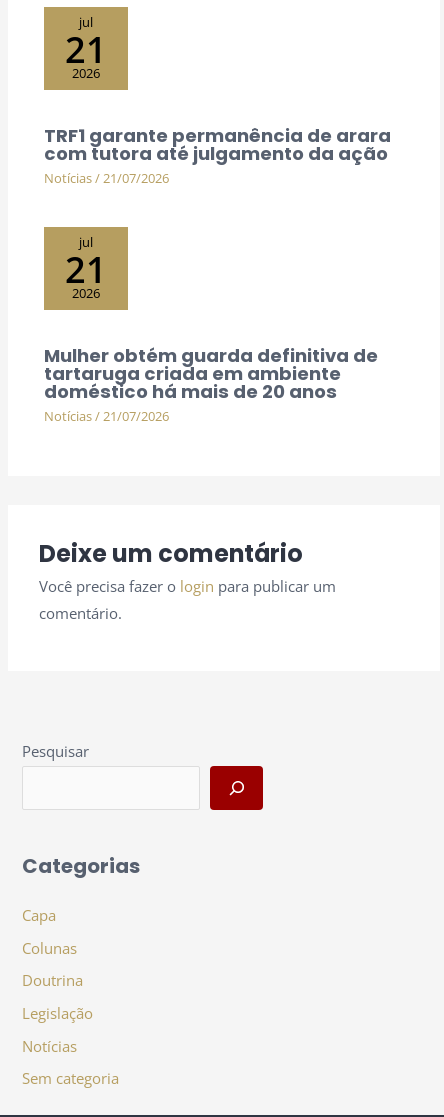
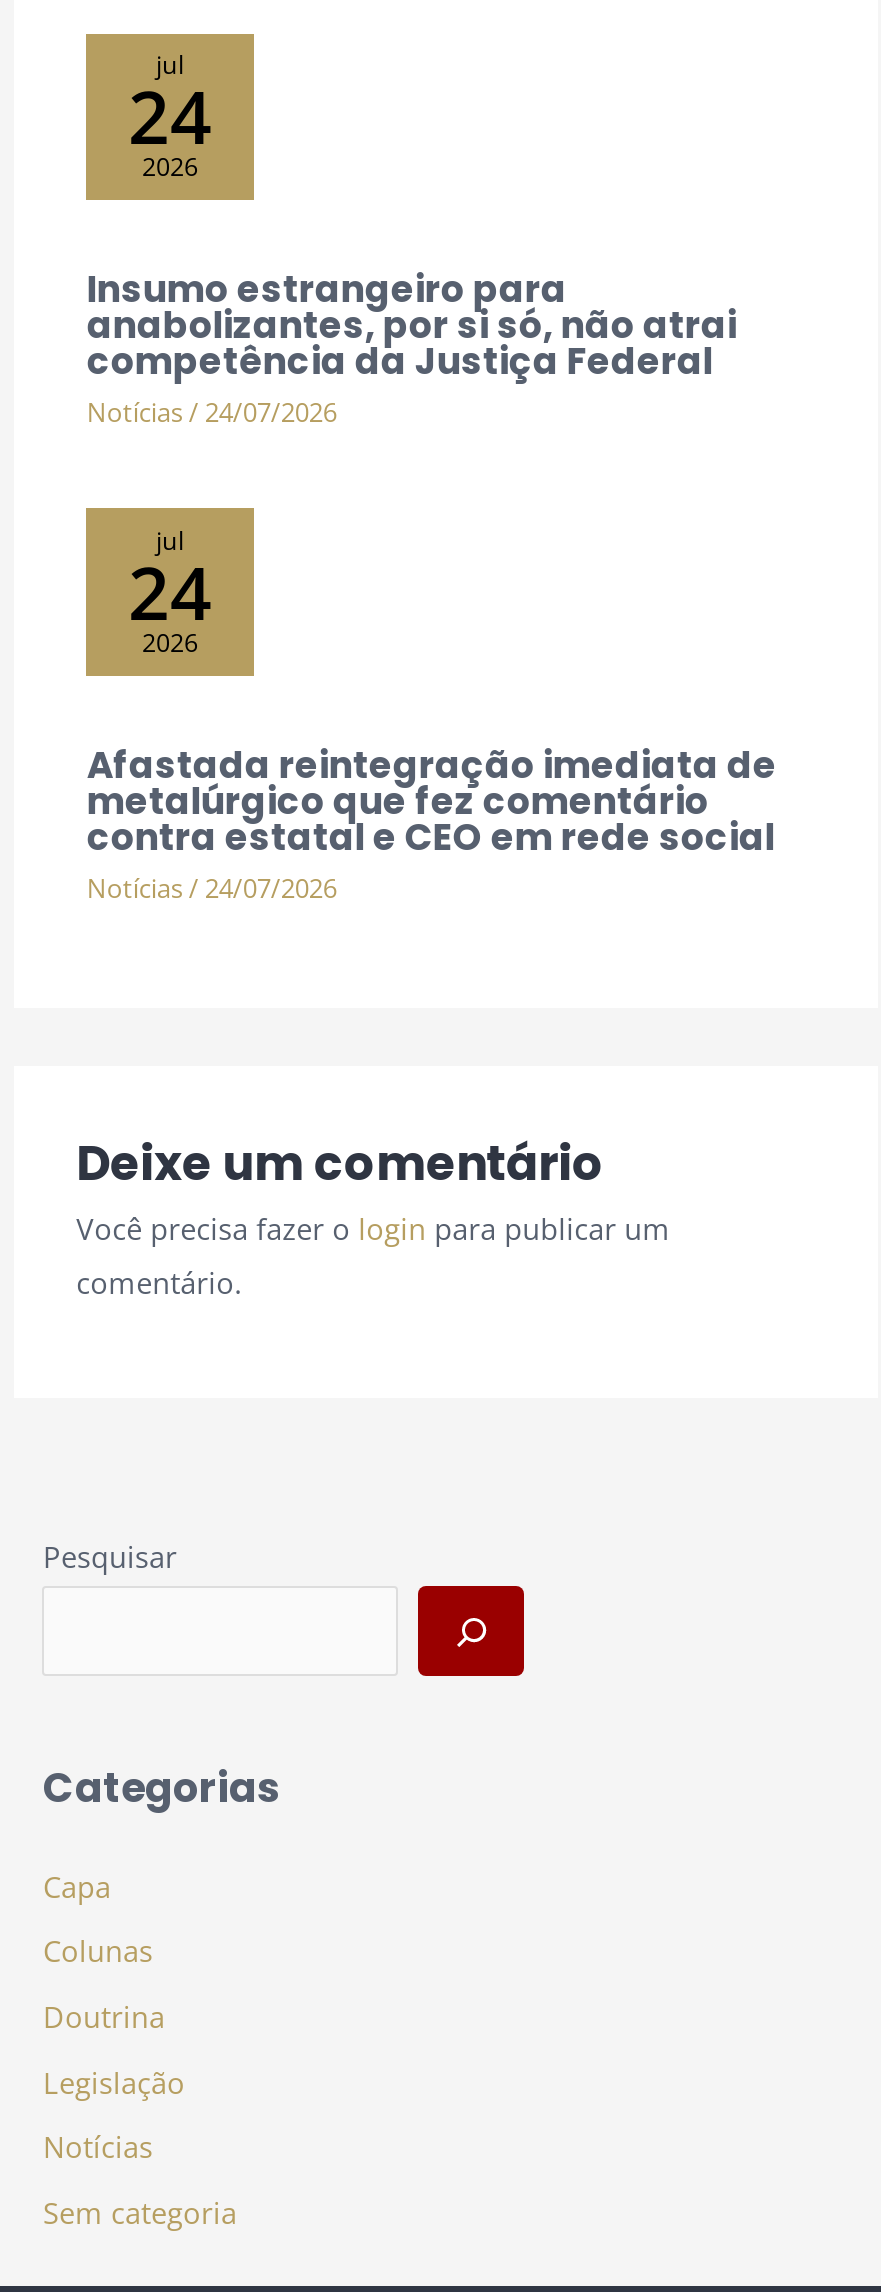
- 21
+ 24

- TRF1 garante permanência de arara
- com tutora até julgamento da ação
- Notícias/21/07/2026
+ Insumo estrangeiro para
+ anabolizantes, por si só, não atrai
+ competência da Justiça Federal
+ Notícias / 24/07/2026

- 21
+ 24

- Mulher obtém guarda definitiva de
- tartaruga criada em ambiente
- doméstico há mais de 20 anos
- Notícias / 21/07/2026
+ Afastada reintegração imediata de
+ metalúrgico que fez comentário
+ contra estatal e CEO em rede social
+ Notícias / 24/07/2026
